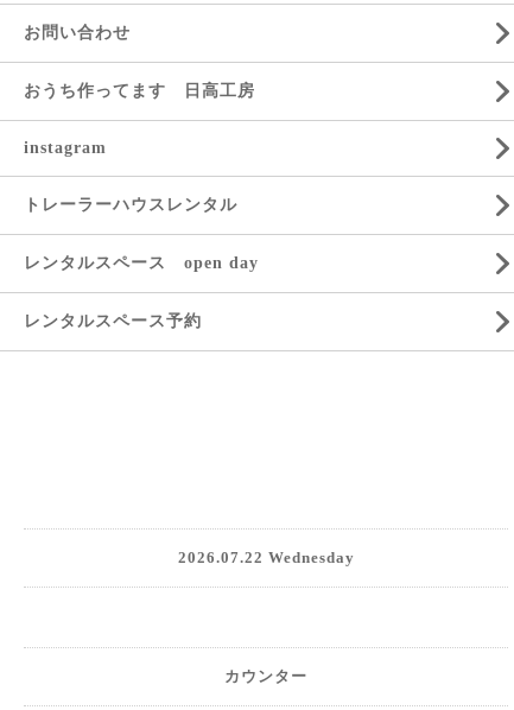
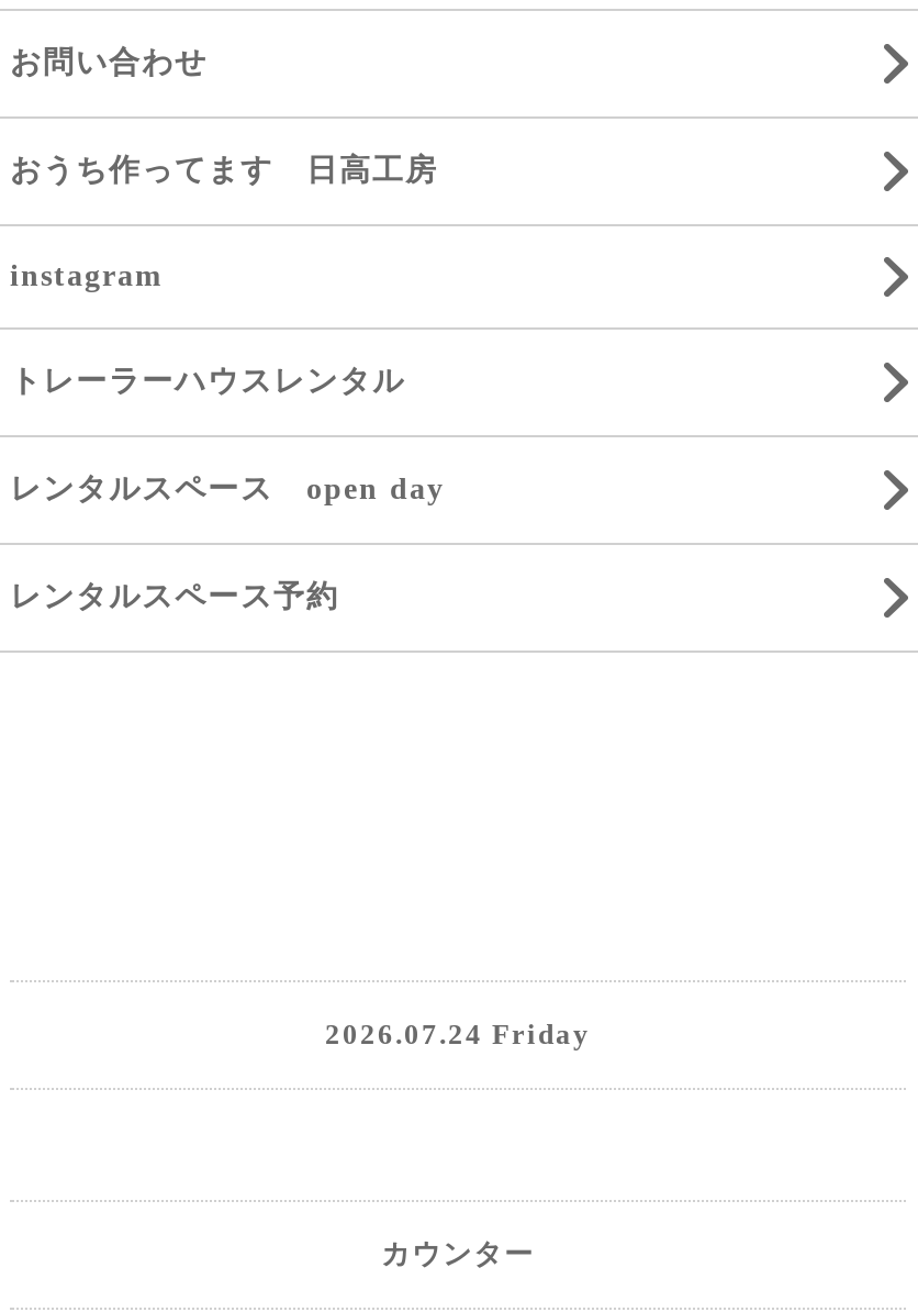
- 2026.07.22 Wednesday
+ 2026.07.24 Friday
